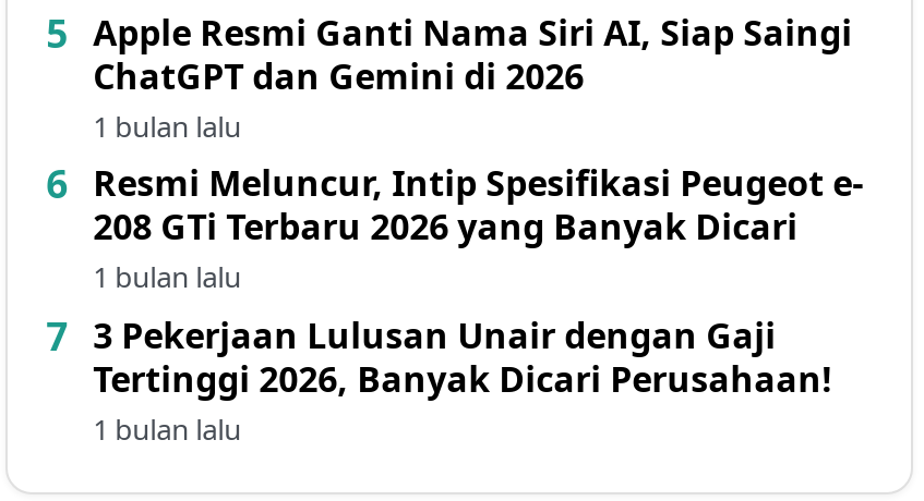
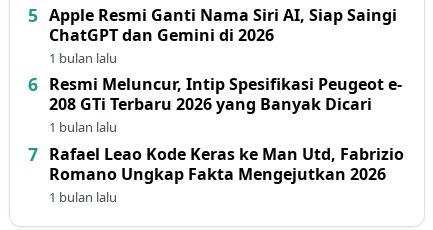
- 3 Pekerjaan Lulusan Unair dengan Gaji
- Tertinggi 2026, Banyak Dicari Perusahaan!
+ Rafael Leao Kode Keras ke Man Utd, Fabrizio
+ Romano Ungkap Fakta Mengejutkan 2026
